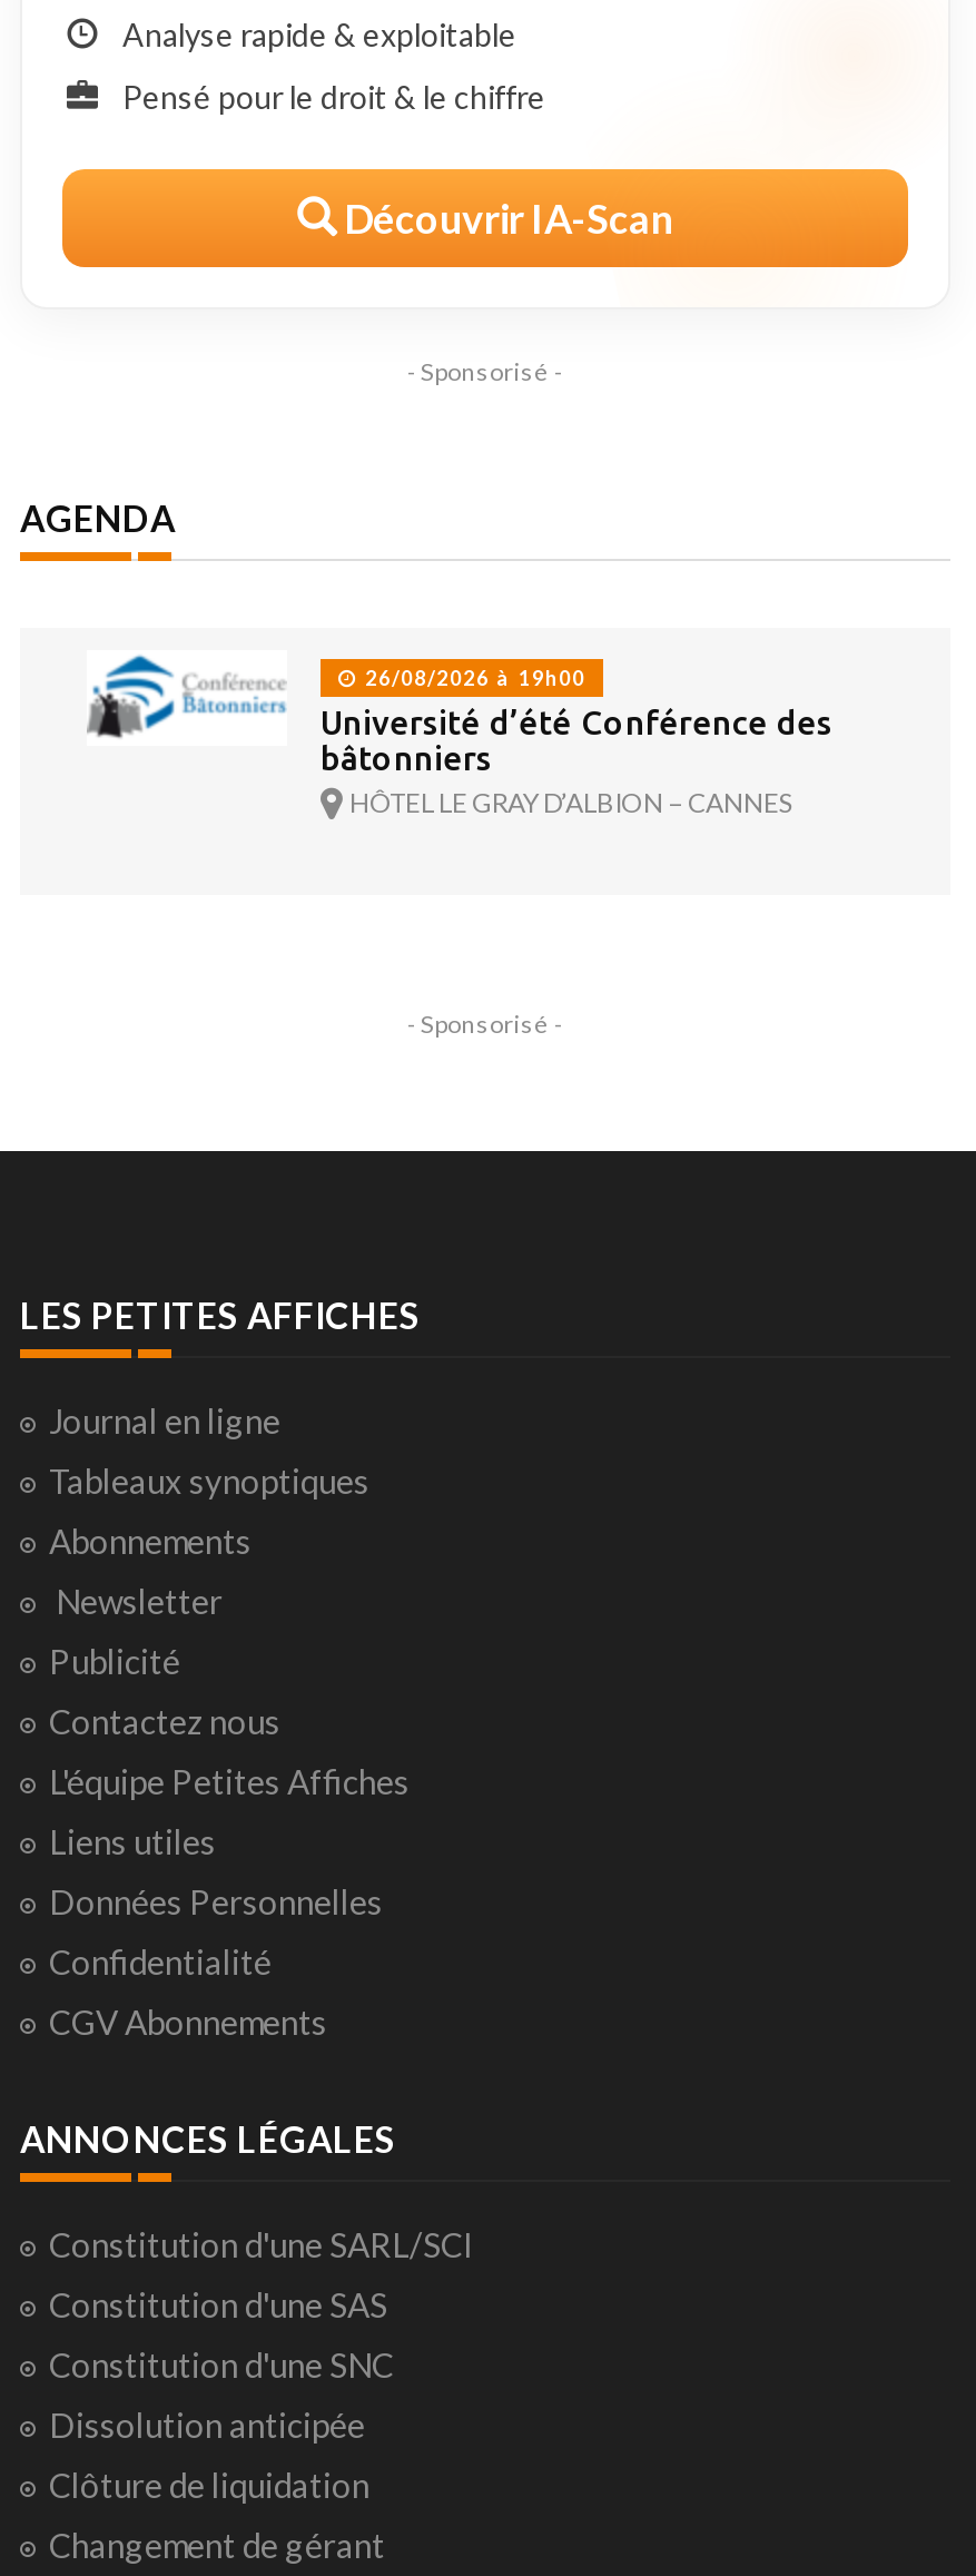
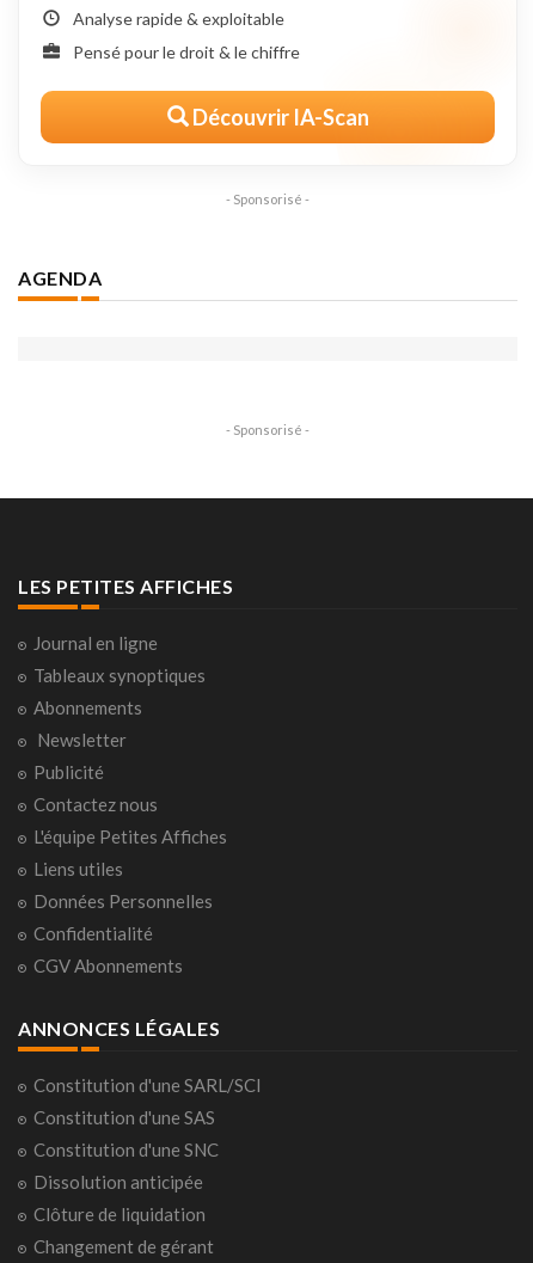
- [image]
- 26/08/2026 à 19h00
- Université d’été Conférence des
- bâtonniers
- HÔTEL LE GRAY D’ALBION – CANNES
